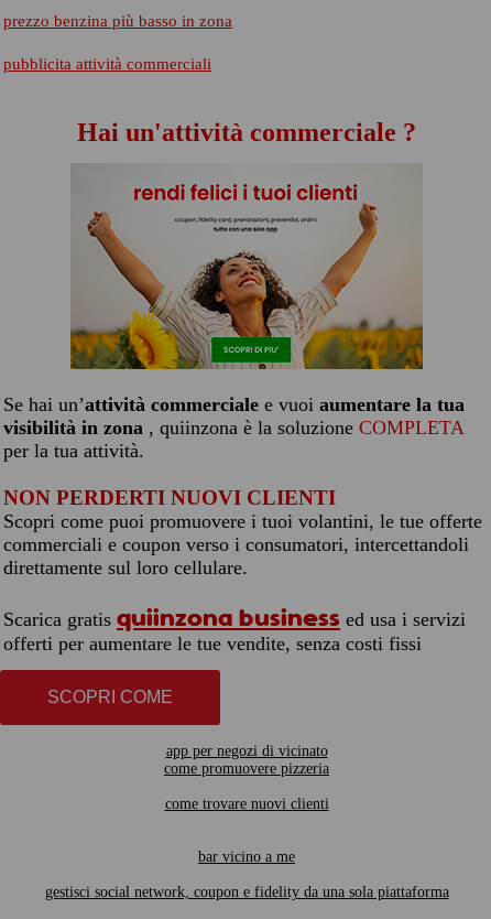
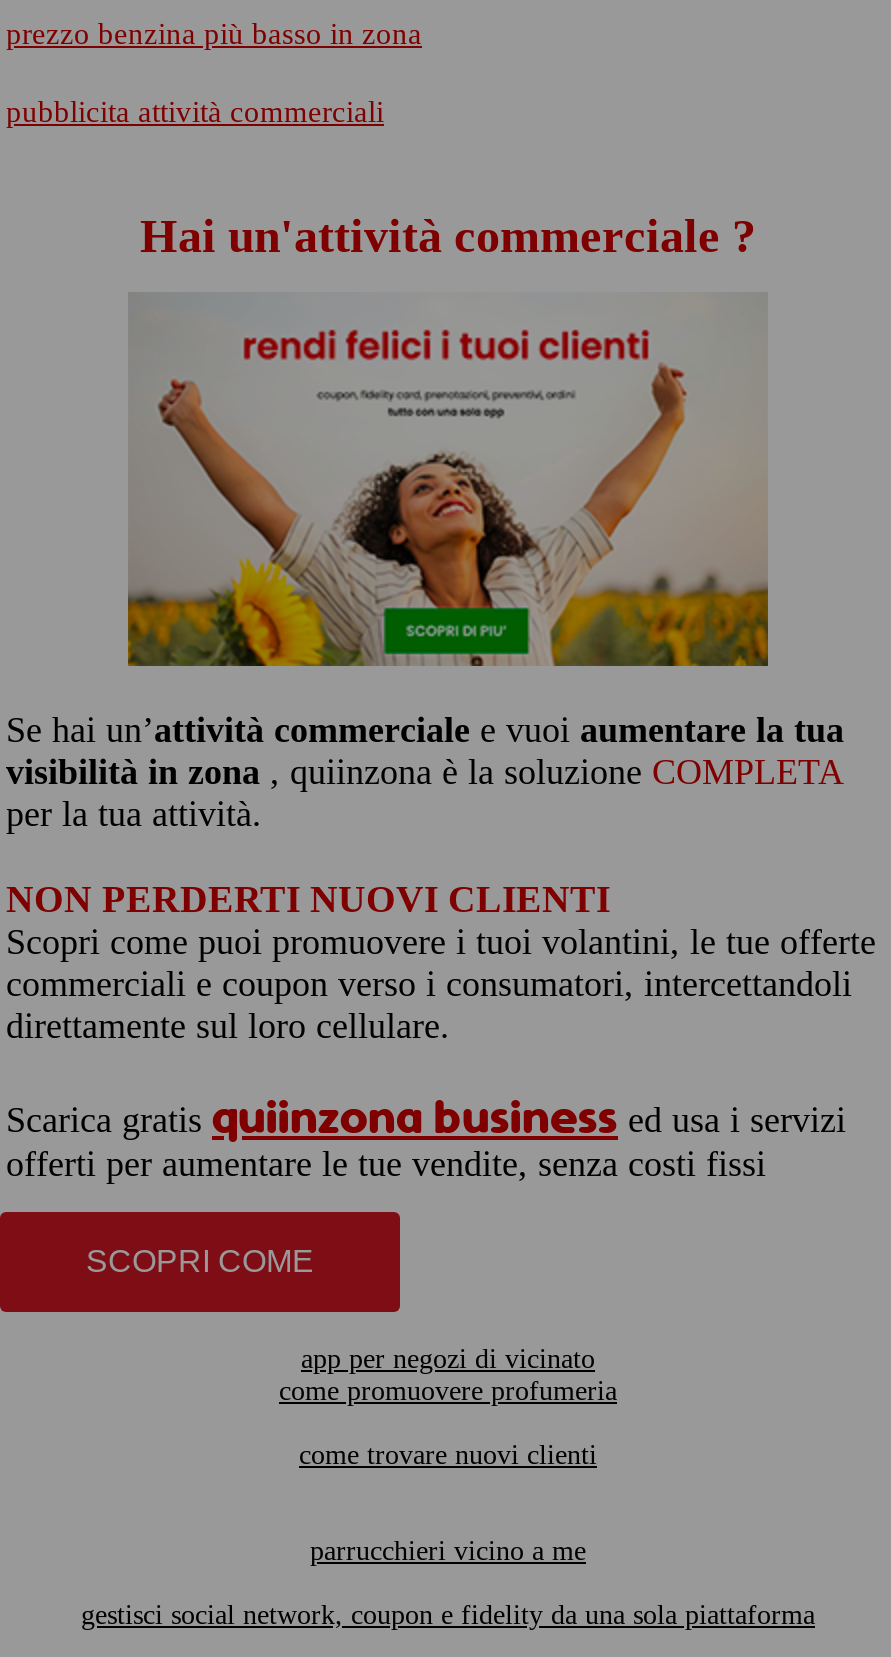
- come promuovere pizzeria
+ come promuovere profumeria

- bar vicino a me
+ parrucchieri vicino a me
